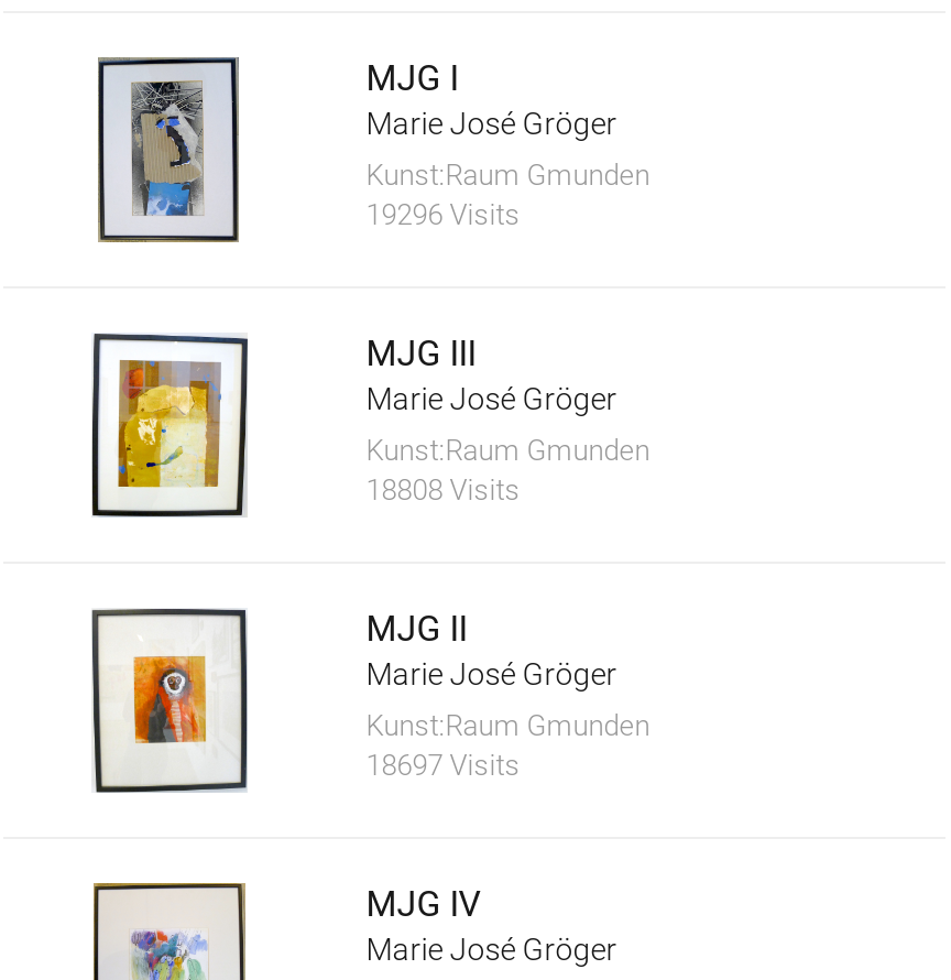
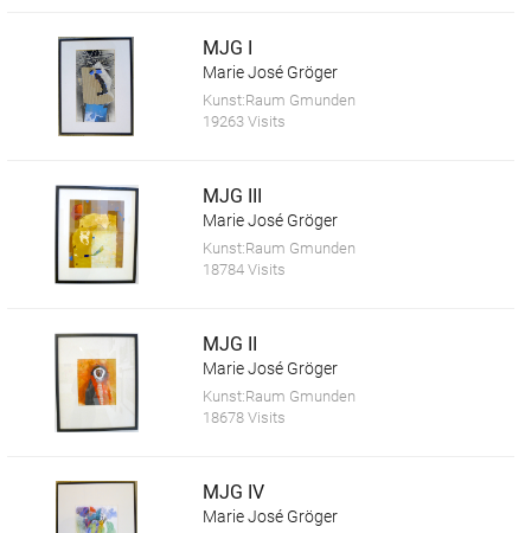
- 19296 Visits
+ 19263 Visits

- 18808 Visits
+ 18784 Visits

- 18697 Visits
+ 18678 Visits
